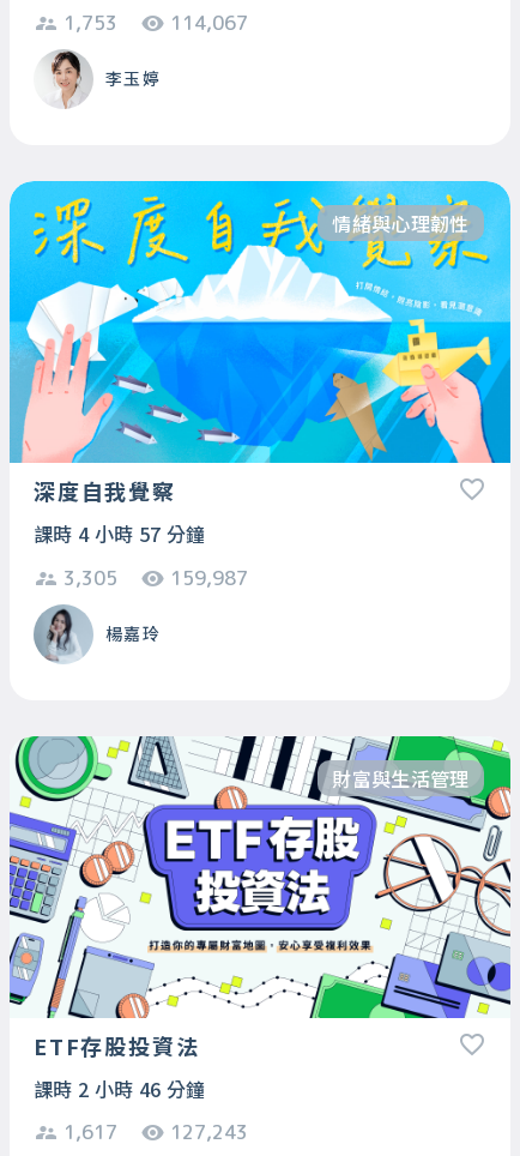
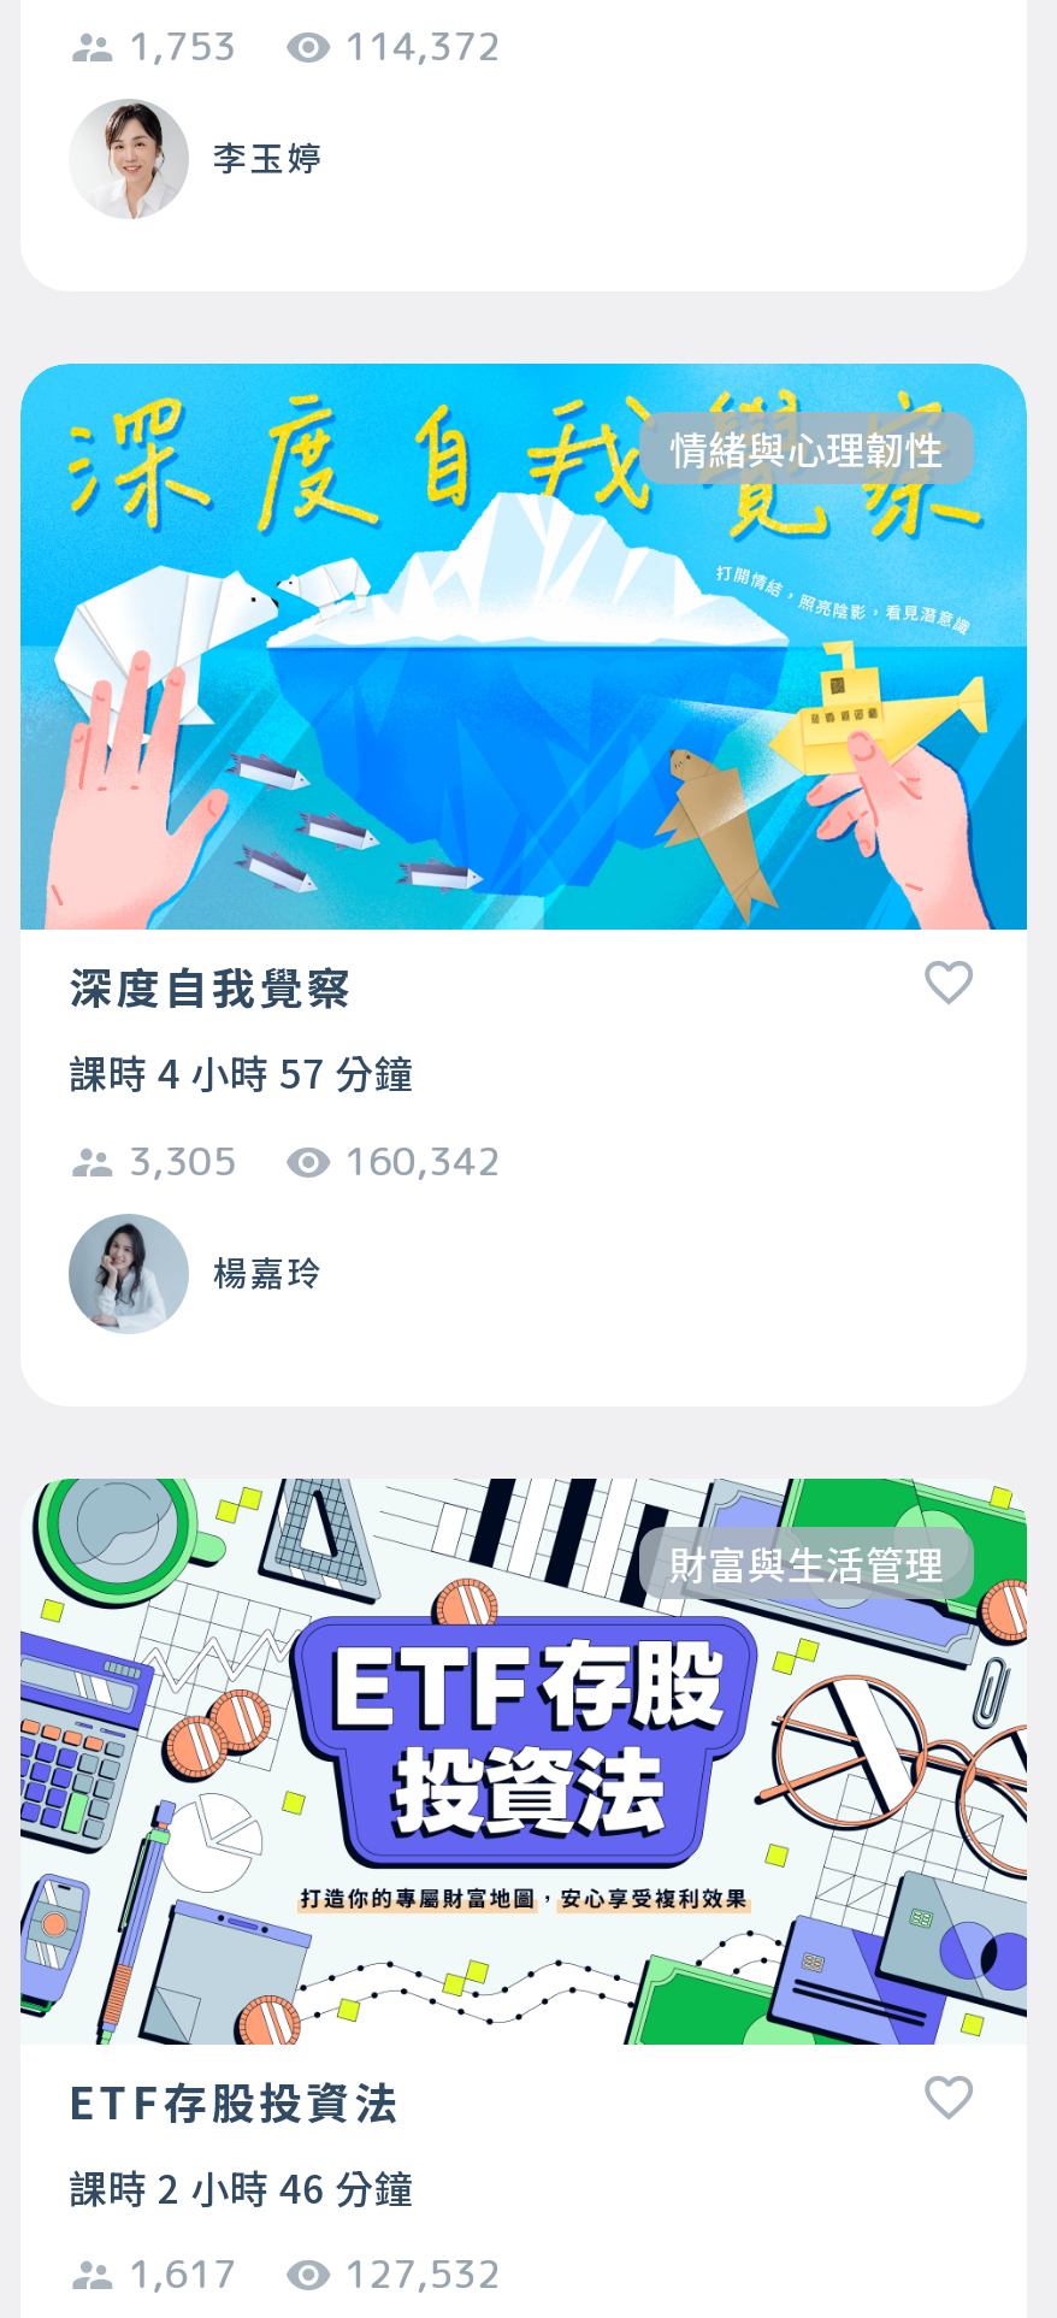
- 114,067
+ 114,372

- 159,987
+ 160,342

- 127,243
+ 127,532
